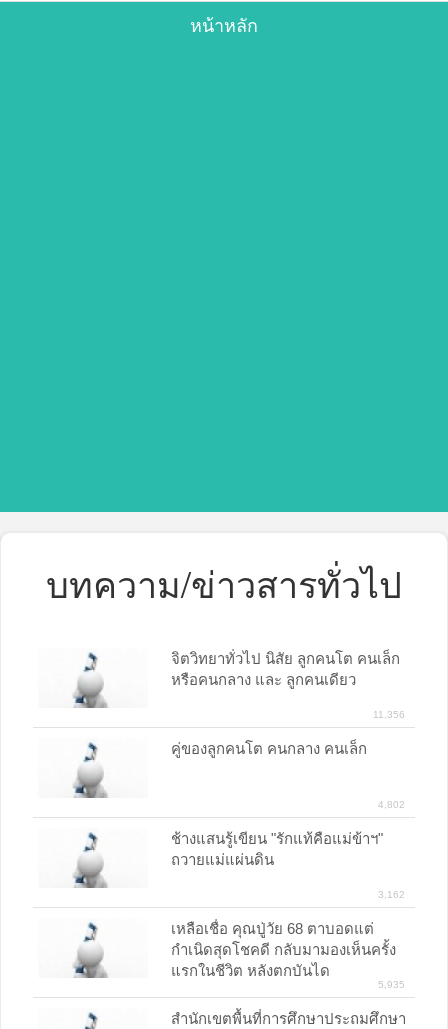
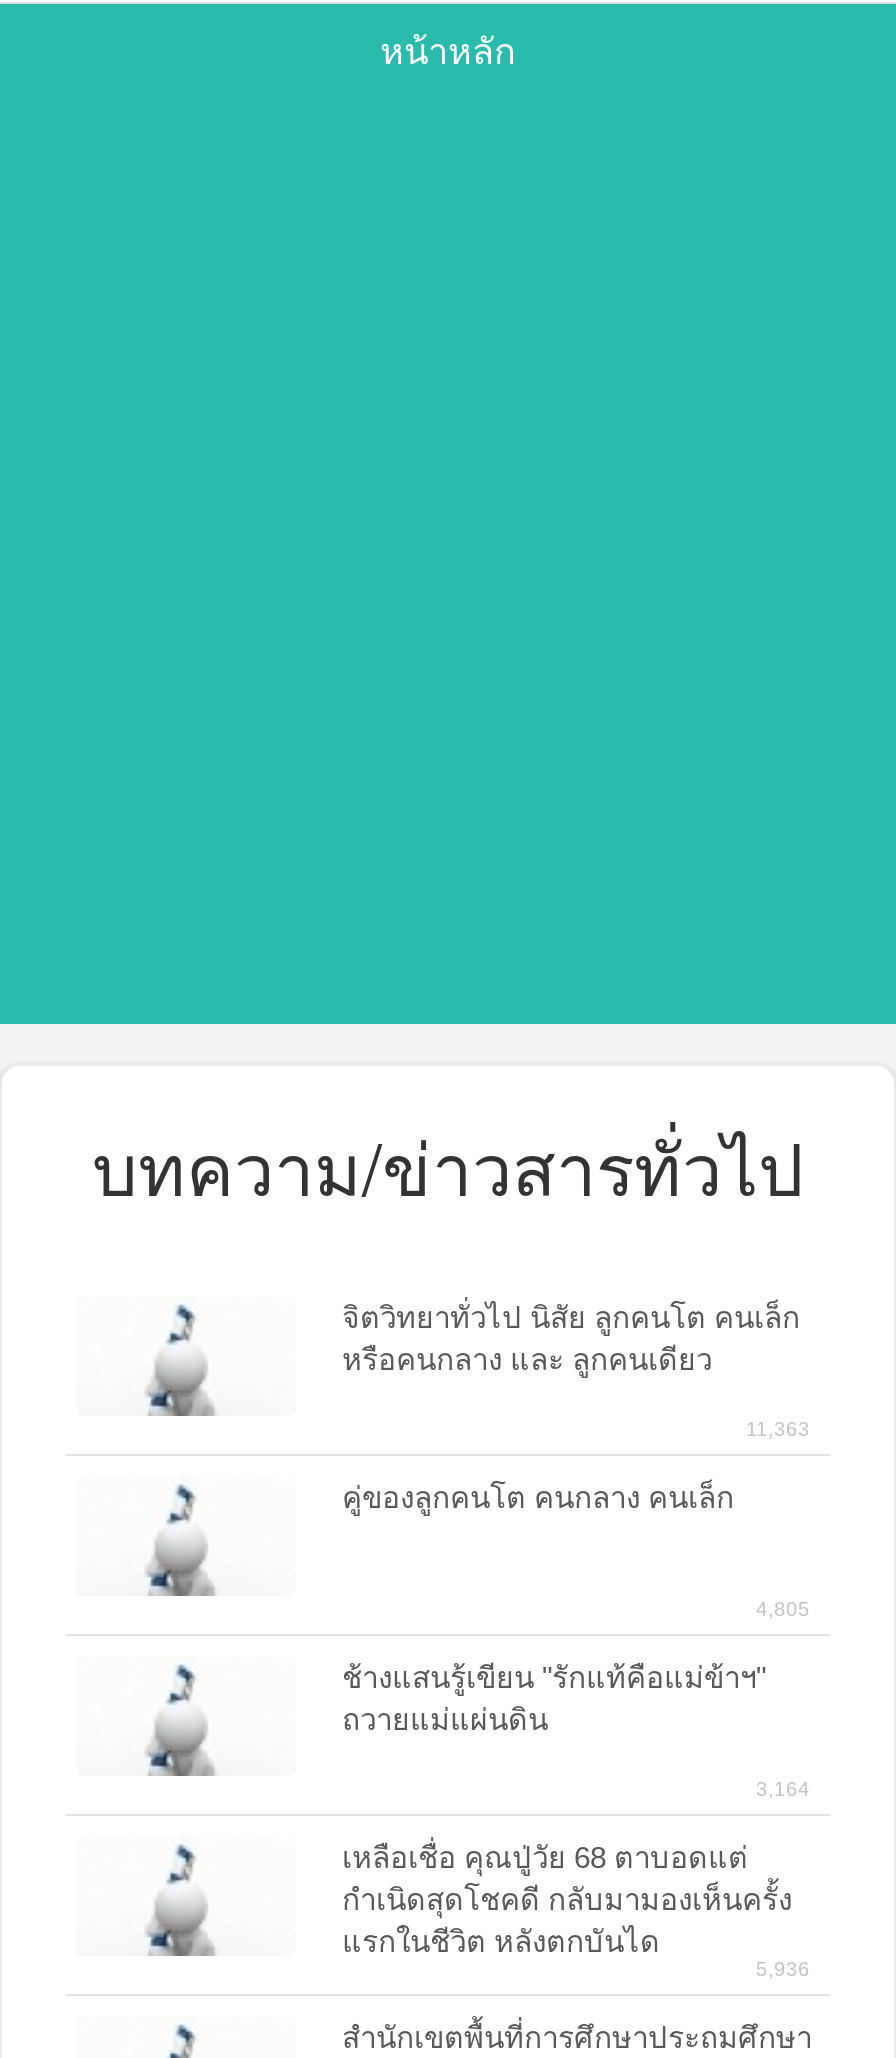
- 11,356
+ 11,363

- 4,802
+ 4,805

- 3,162
+ 3,164

- 5,935
+ 5,936
